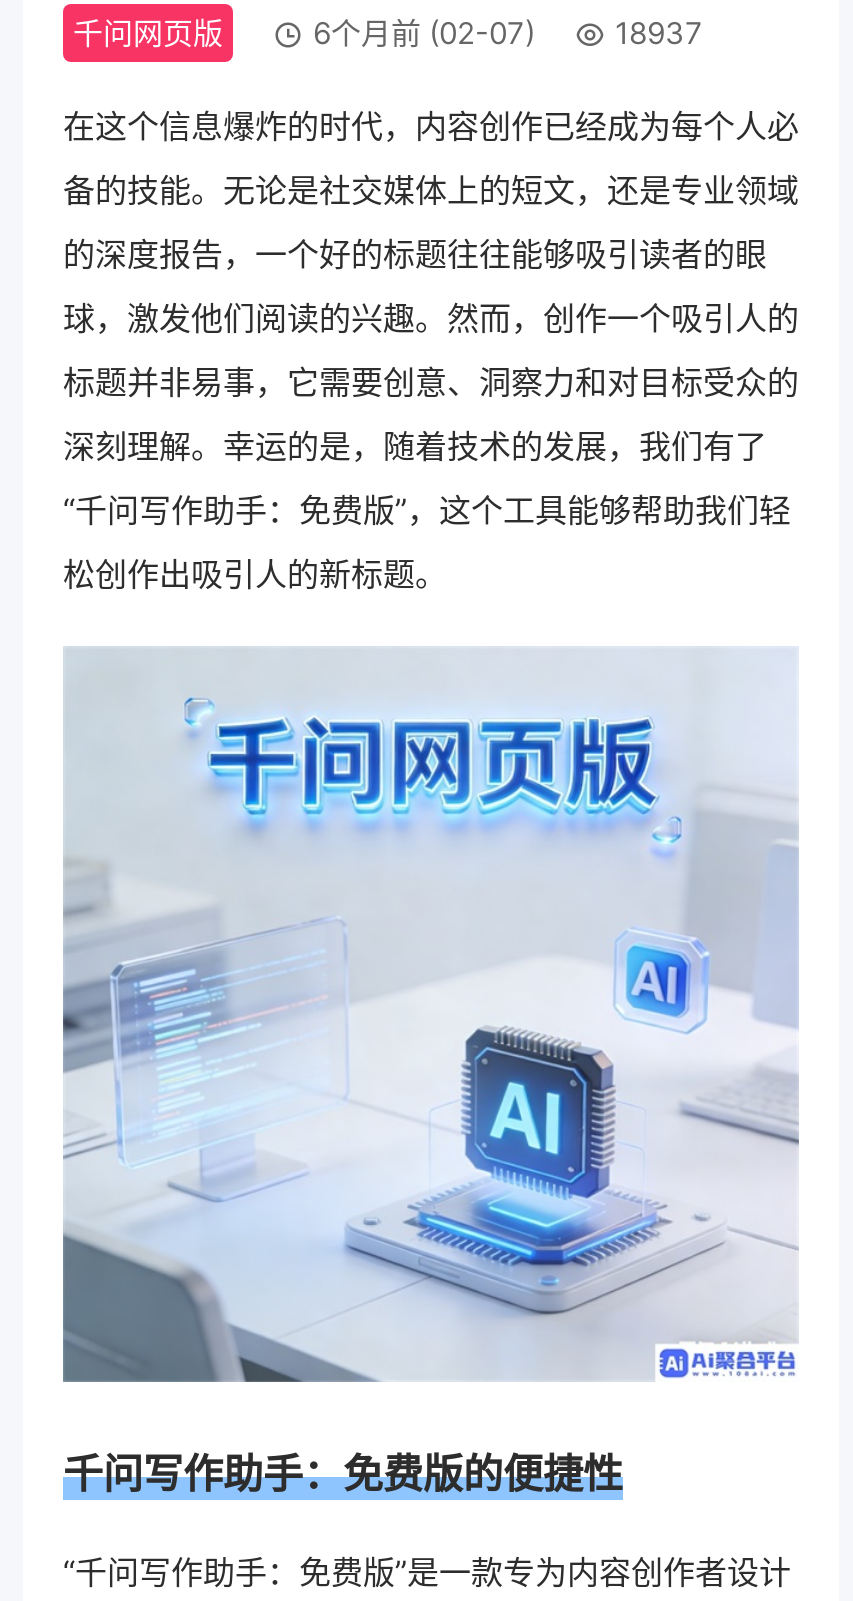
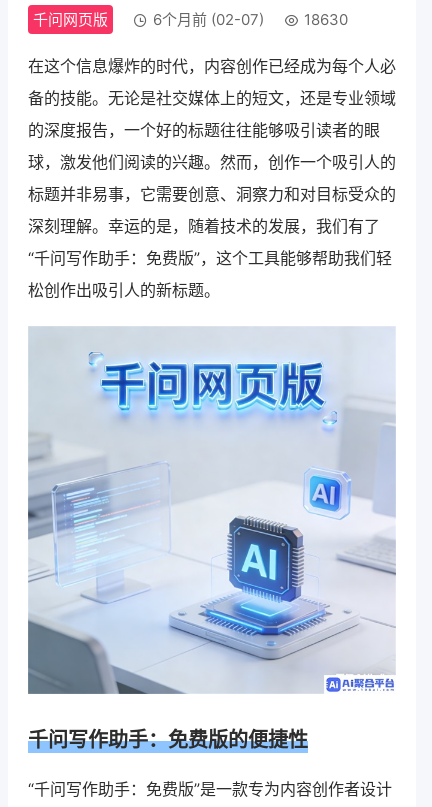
- 18937
+ 18630
